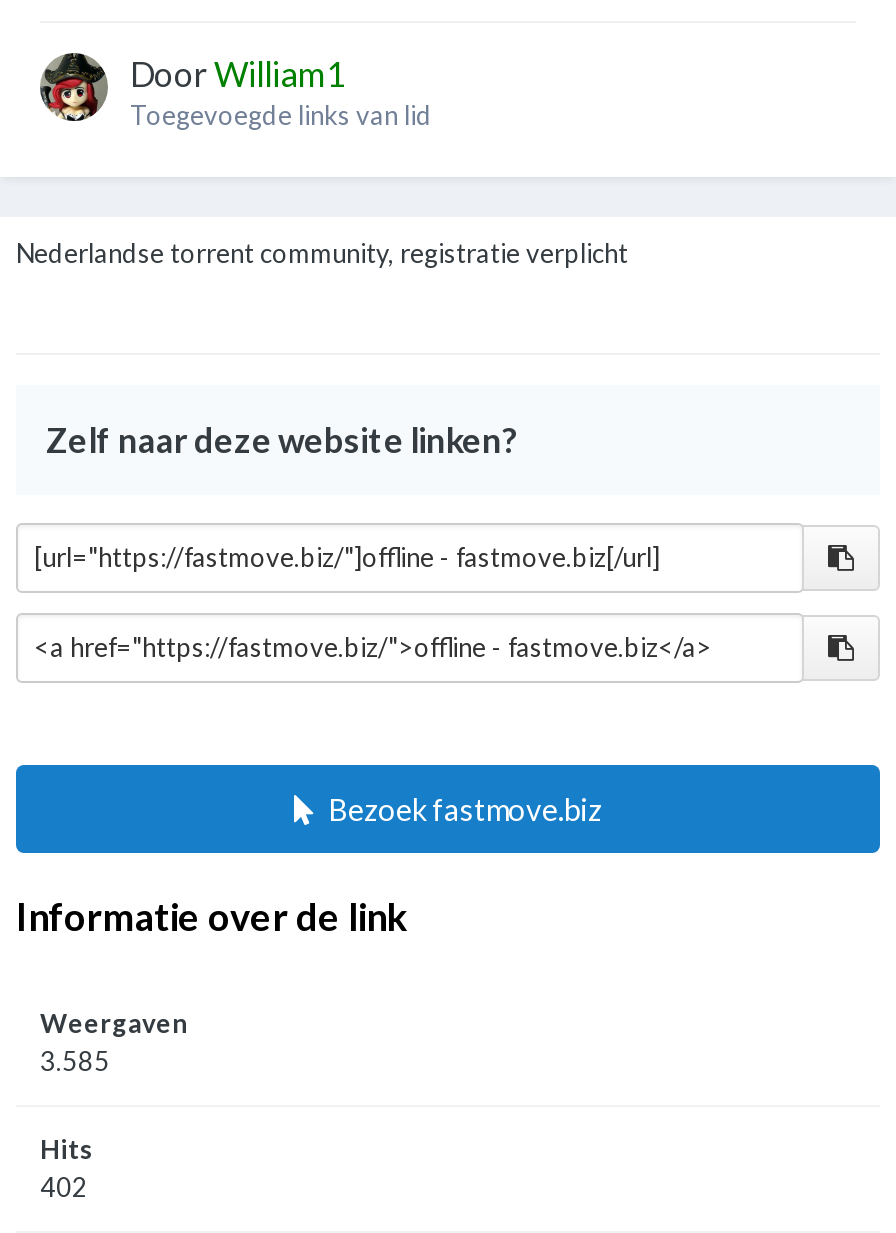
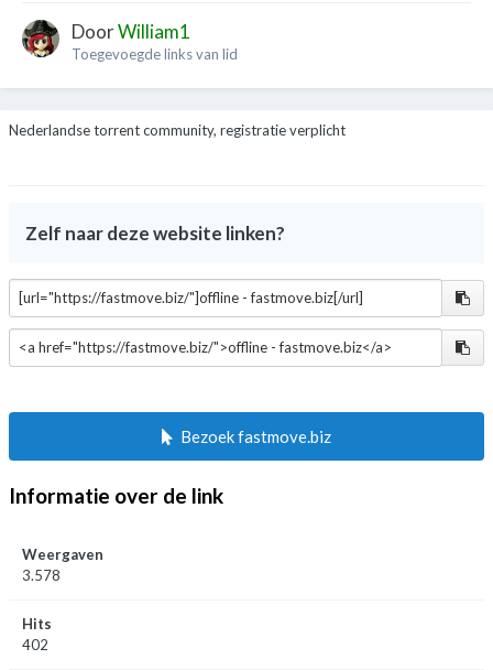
- 3.585
+ 3.578
